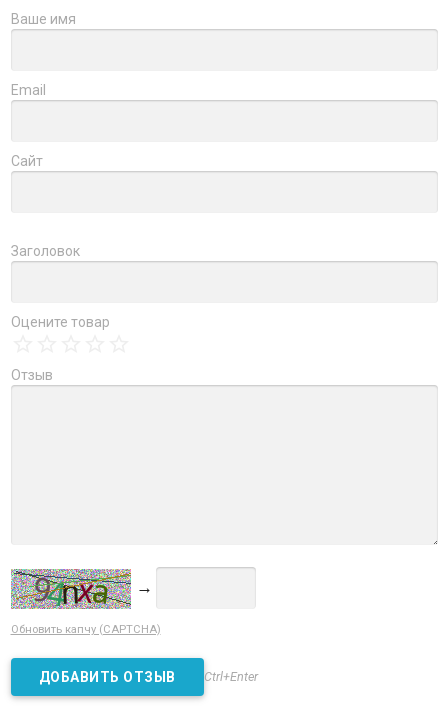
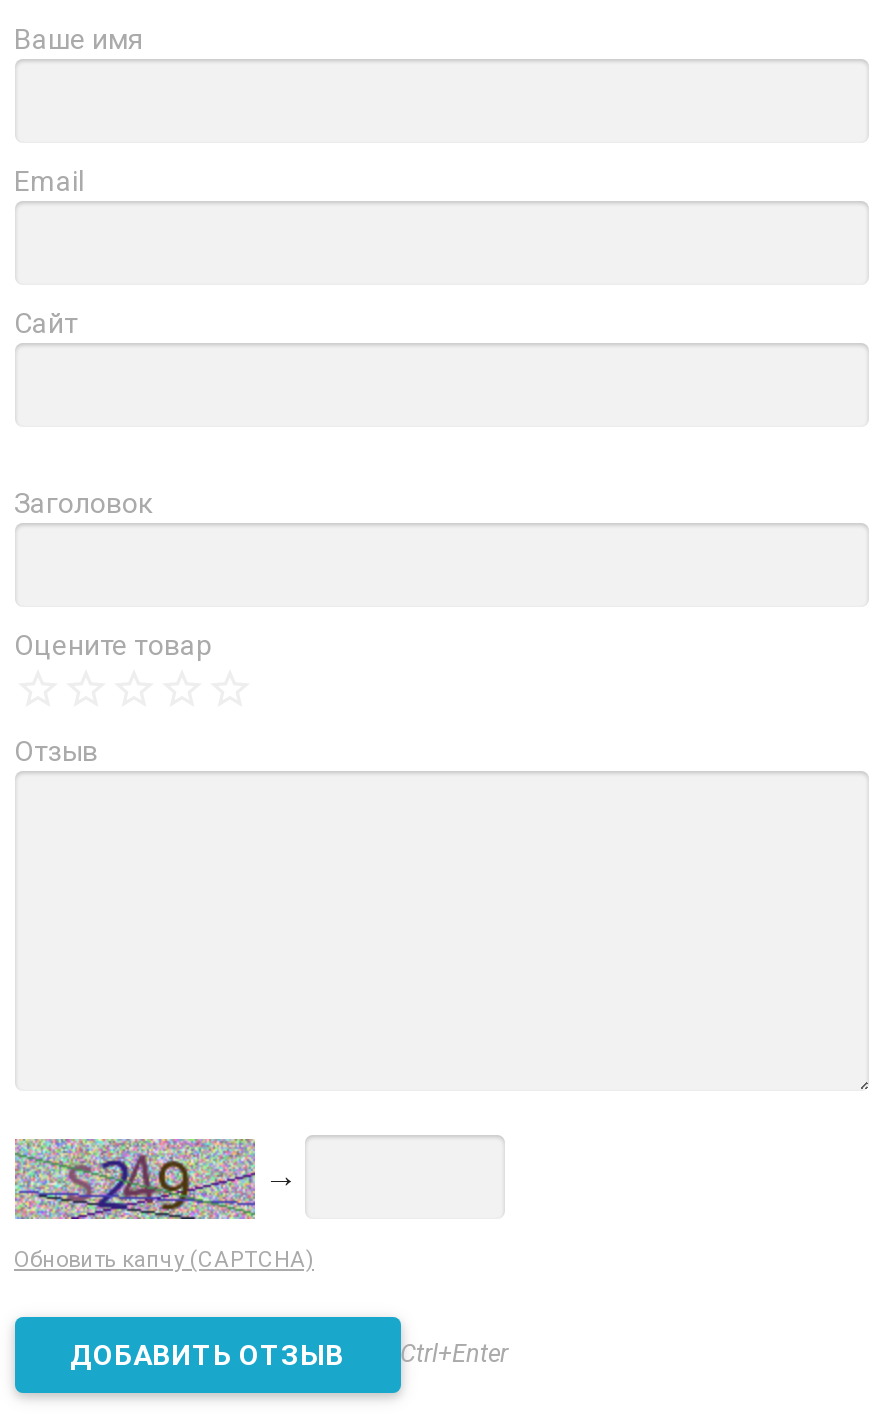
- [image]
+ [image]
